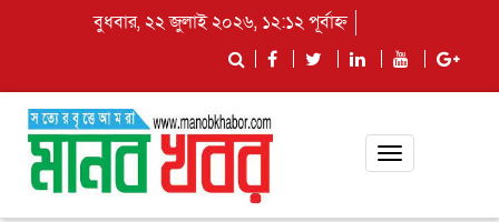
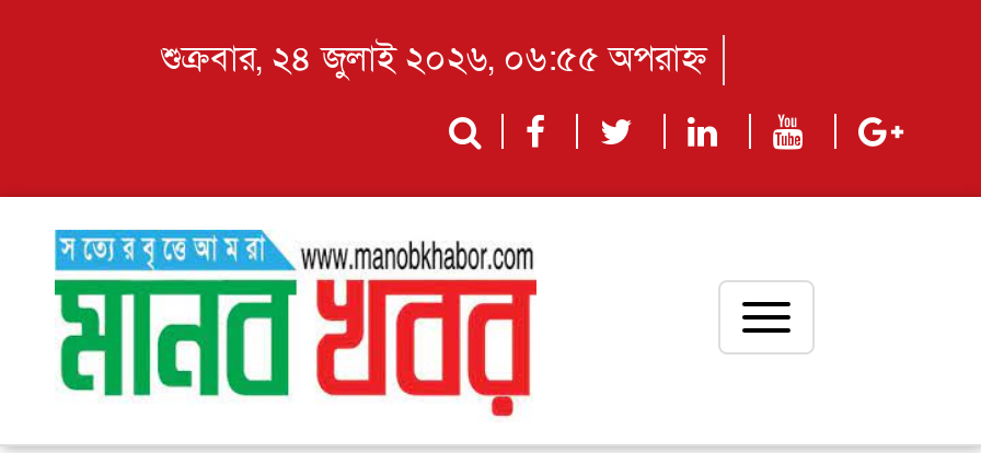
- বুধবার, ২২ জুলাই ২০২৬, ১২:১২ পূর্বাহ্ন
+ শুক্রবার, ২৪ জুলাই ২০২৬, ০৬:৫৫ অপরাহ্ন
